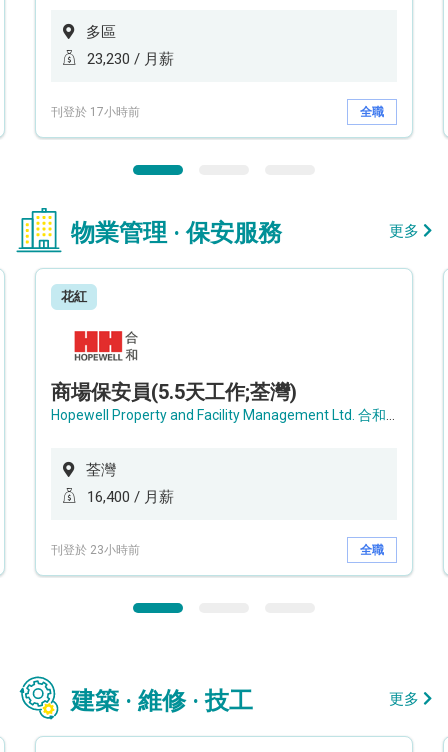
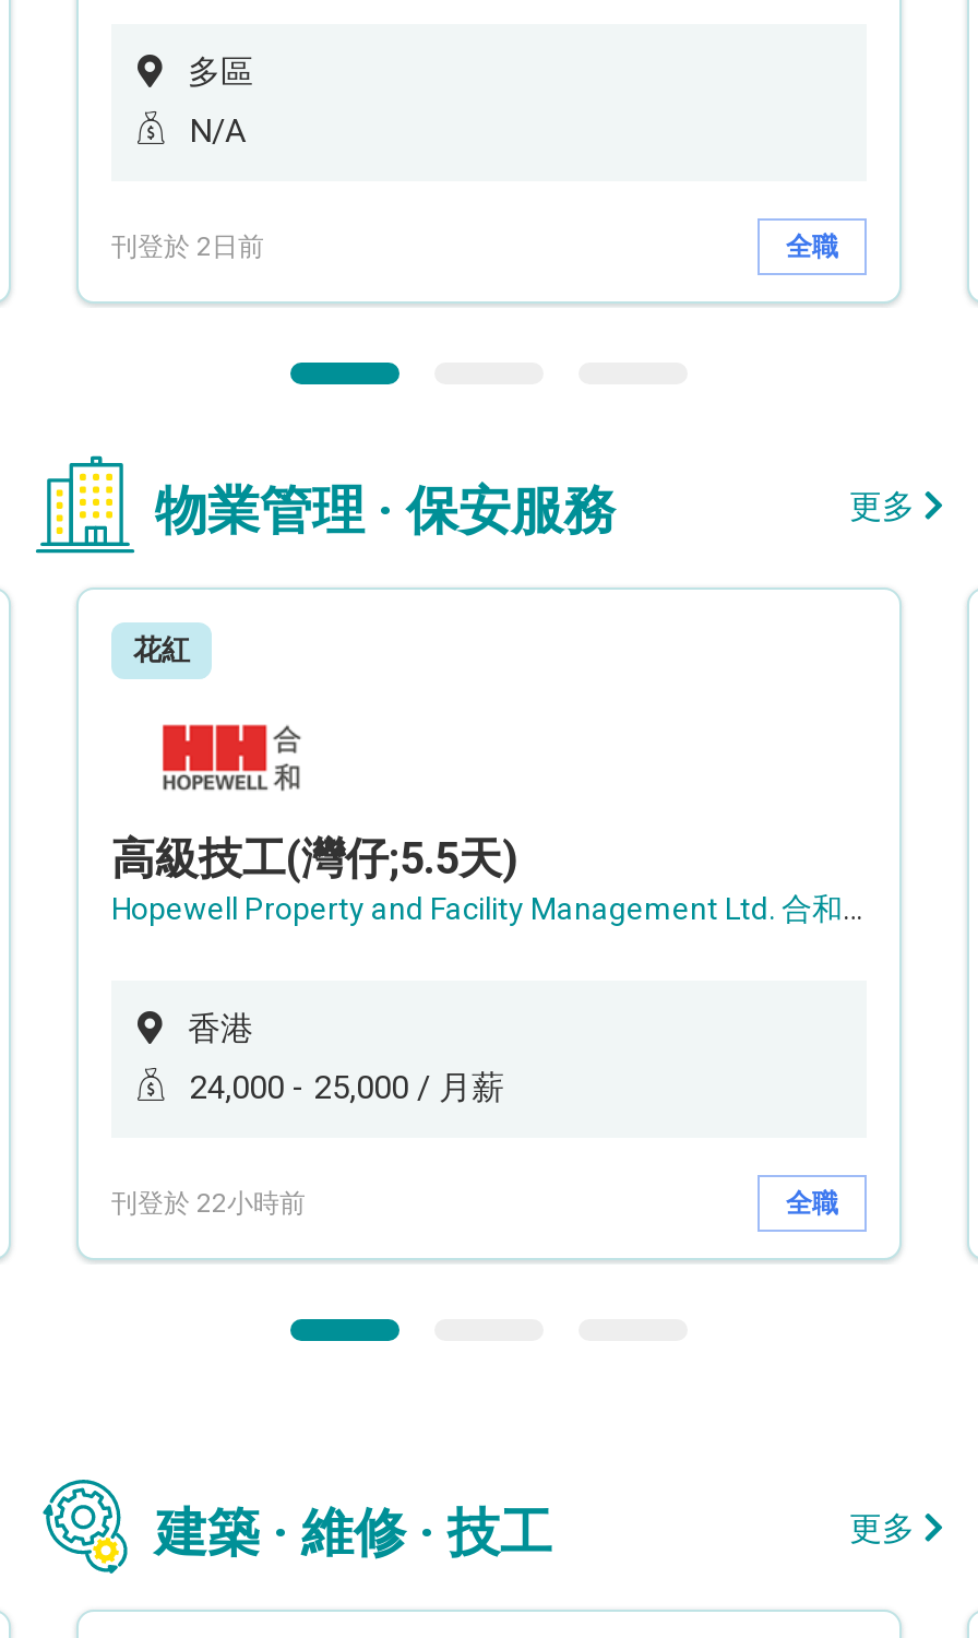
- 23,230 / 月薪
+ N/A

- 刊登於 17小時前
+ 刊登於 2日前

- 商場保安員(5.5天工作;荃灣)
+ 高級技工(灣仔;5.5天)

- 荃灣
+ 香港

- 16,400 / 月薪
+ 24,000 - 25,000 / 月薪

- 刊登於 23小時前
+ 刊登於 22小時前
